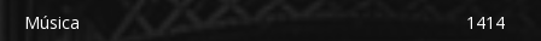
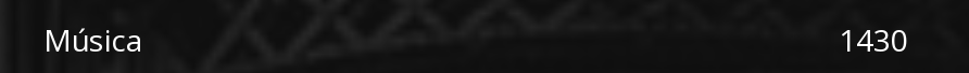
- 1414
+ 1430
